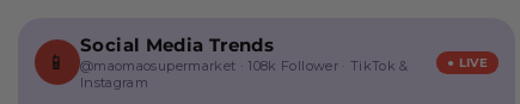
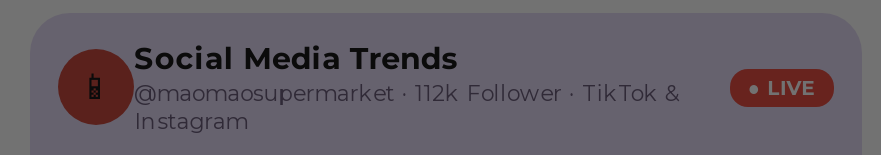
- @maomaosupermarket · 108k Follower · TikTok &
+ @maomaosupermarket · 112k Follower · TikTok &
